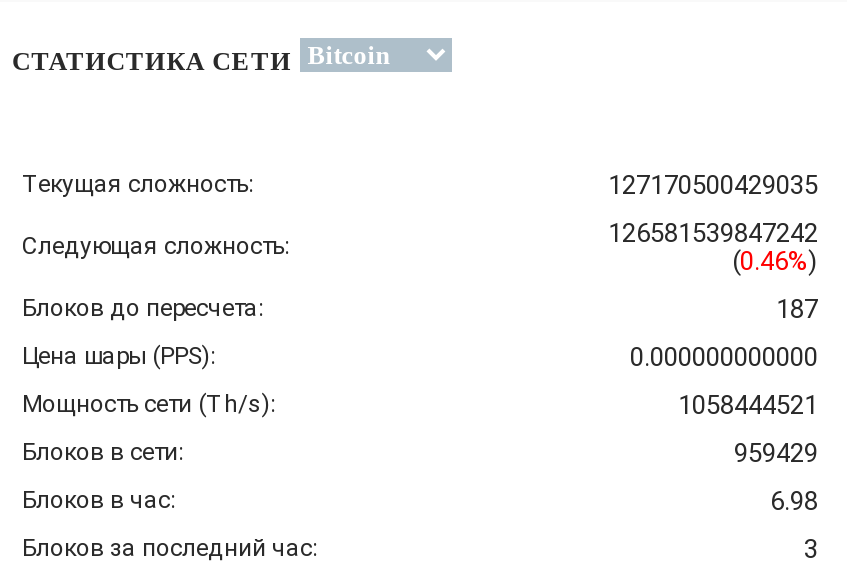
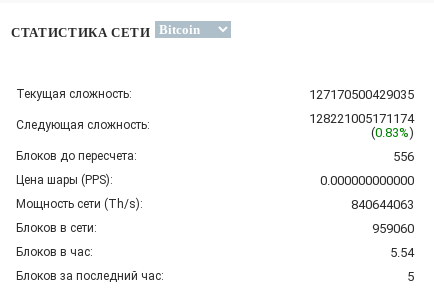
- 126581539847242
+ 128221005171174

- (0.46%)
+ (0.83%)

- 187
+ 556

- 1058444521
+ 840644063

- 959429
+ 959060

- 6.98
+ 5.54

- 3
+ 5
